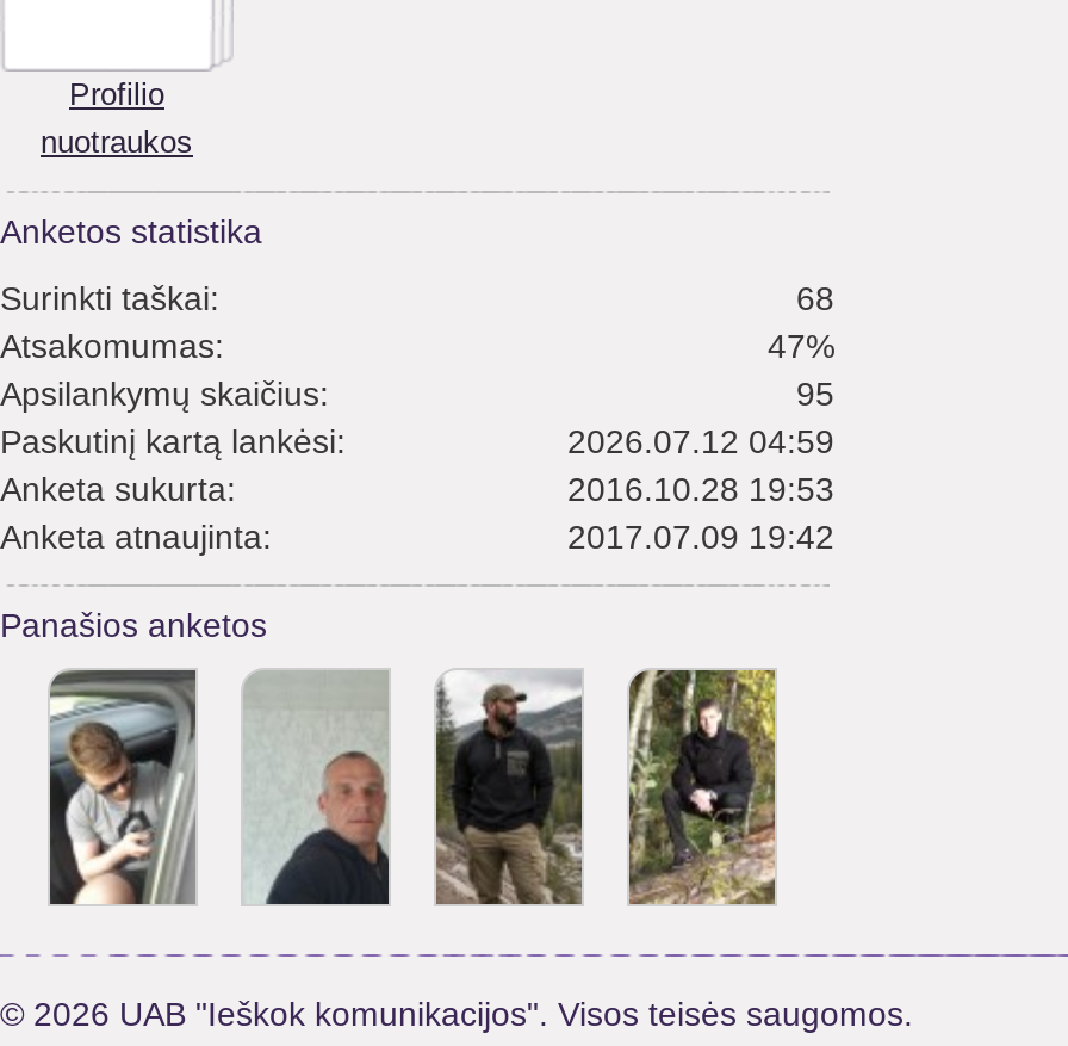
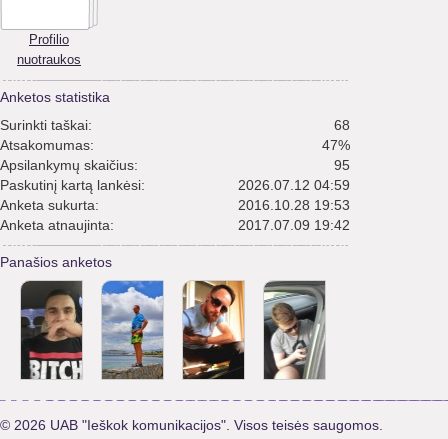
- [image]
+ [image]

- [image]
+ [image]

- [image]
+ [image]

- [image]
+ [image]
